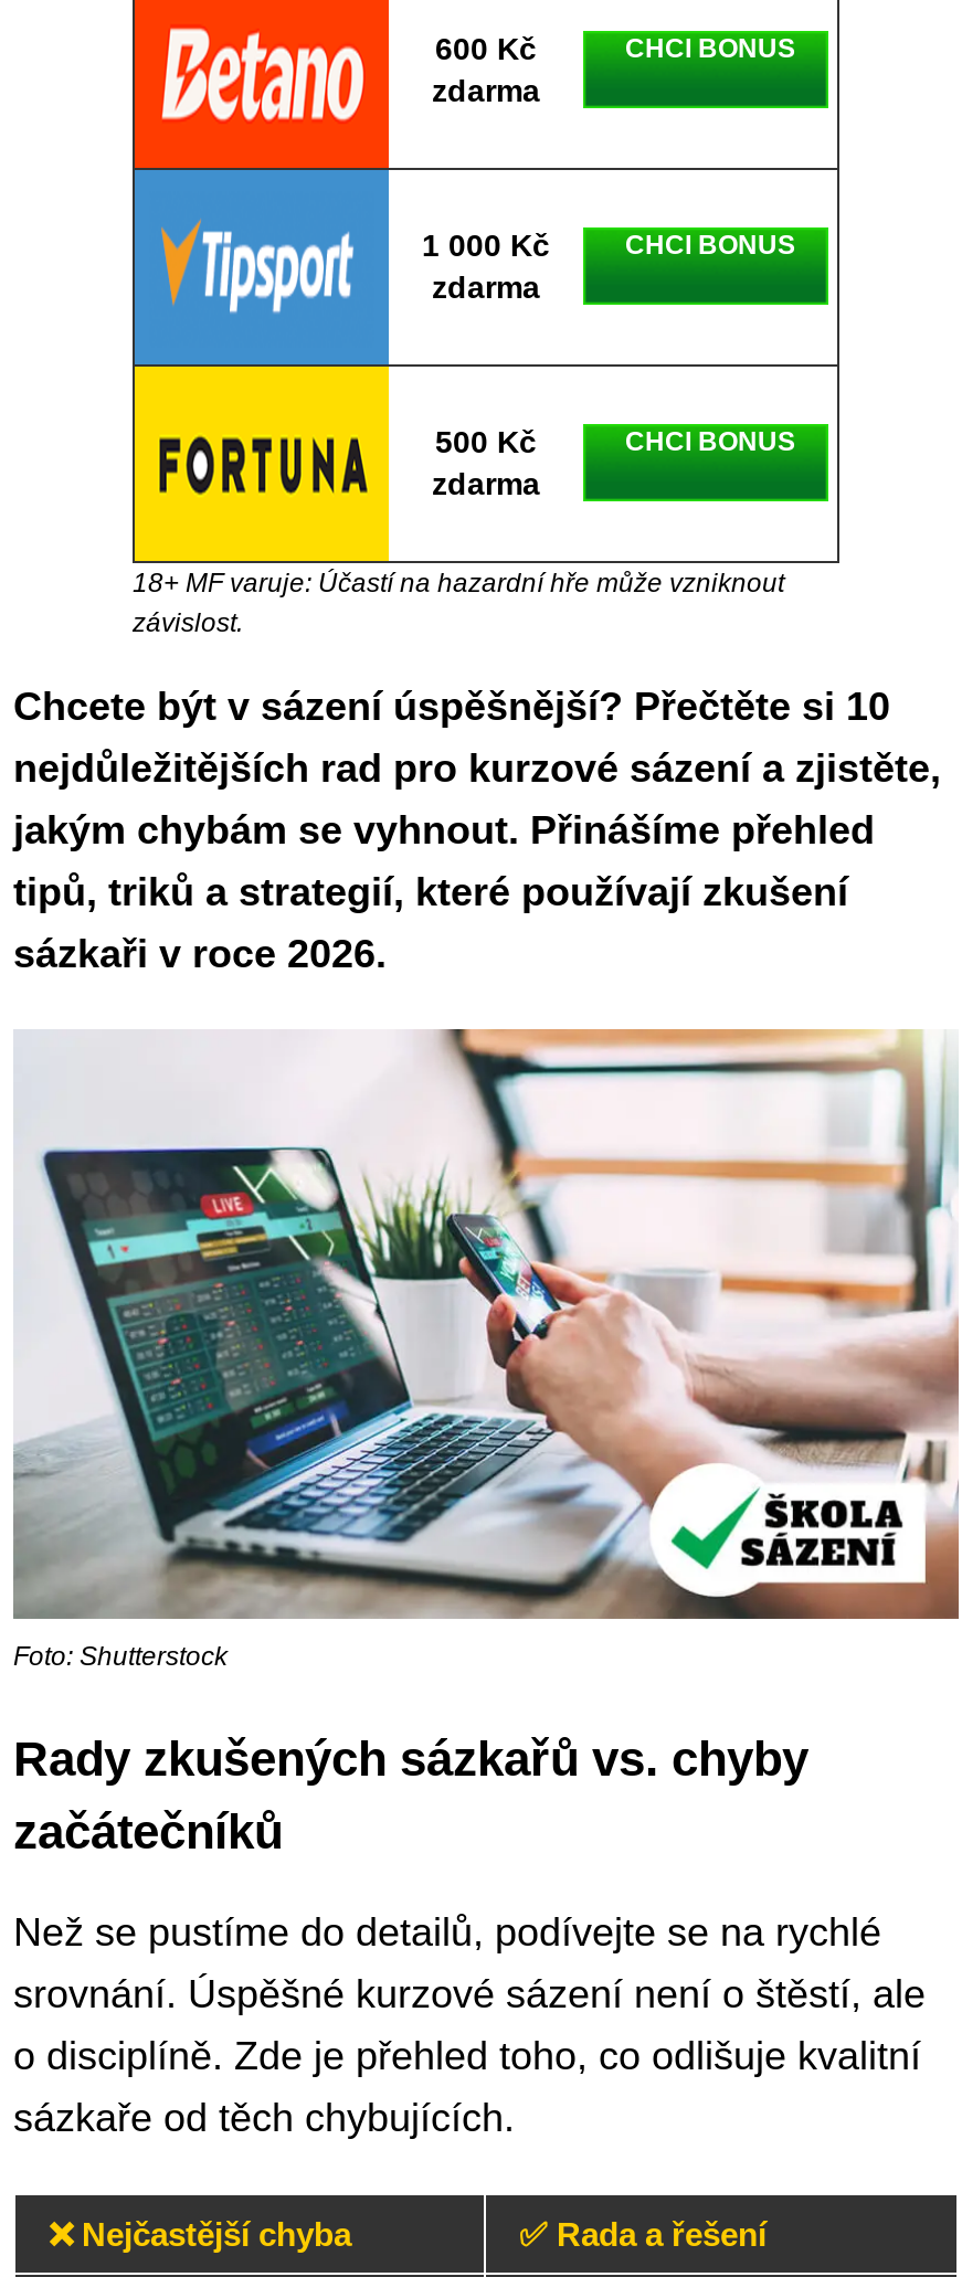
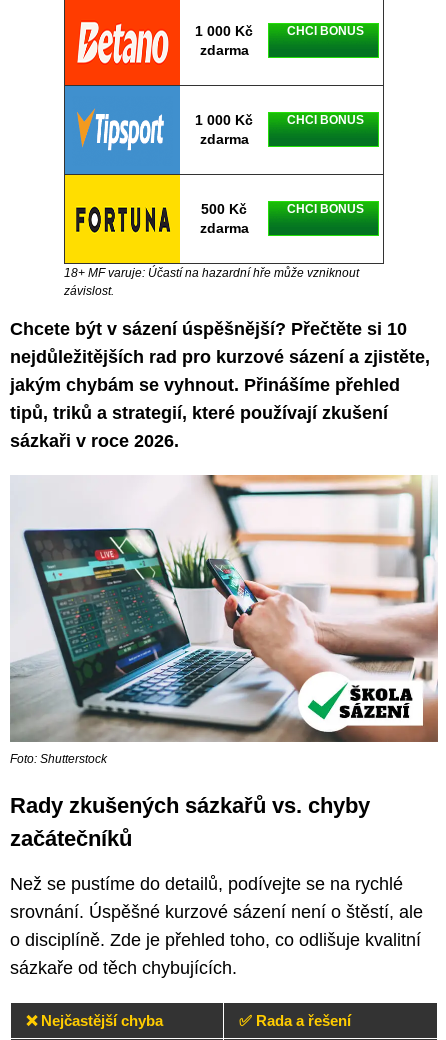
- 600 Kč
+ 1 000 Kč
